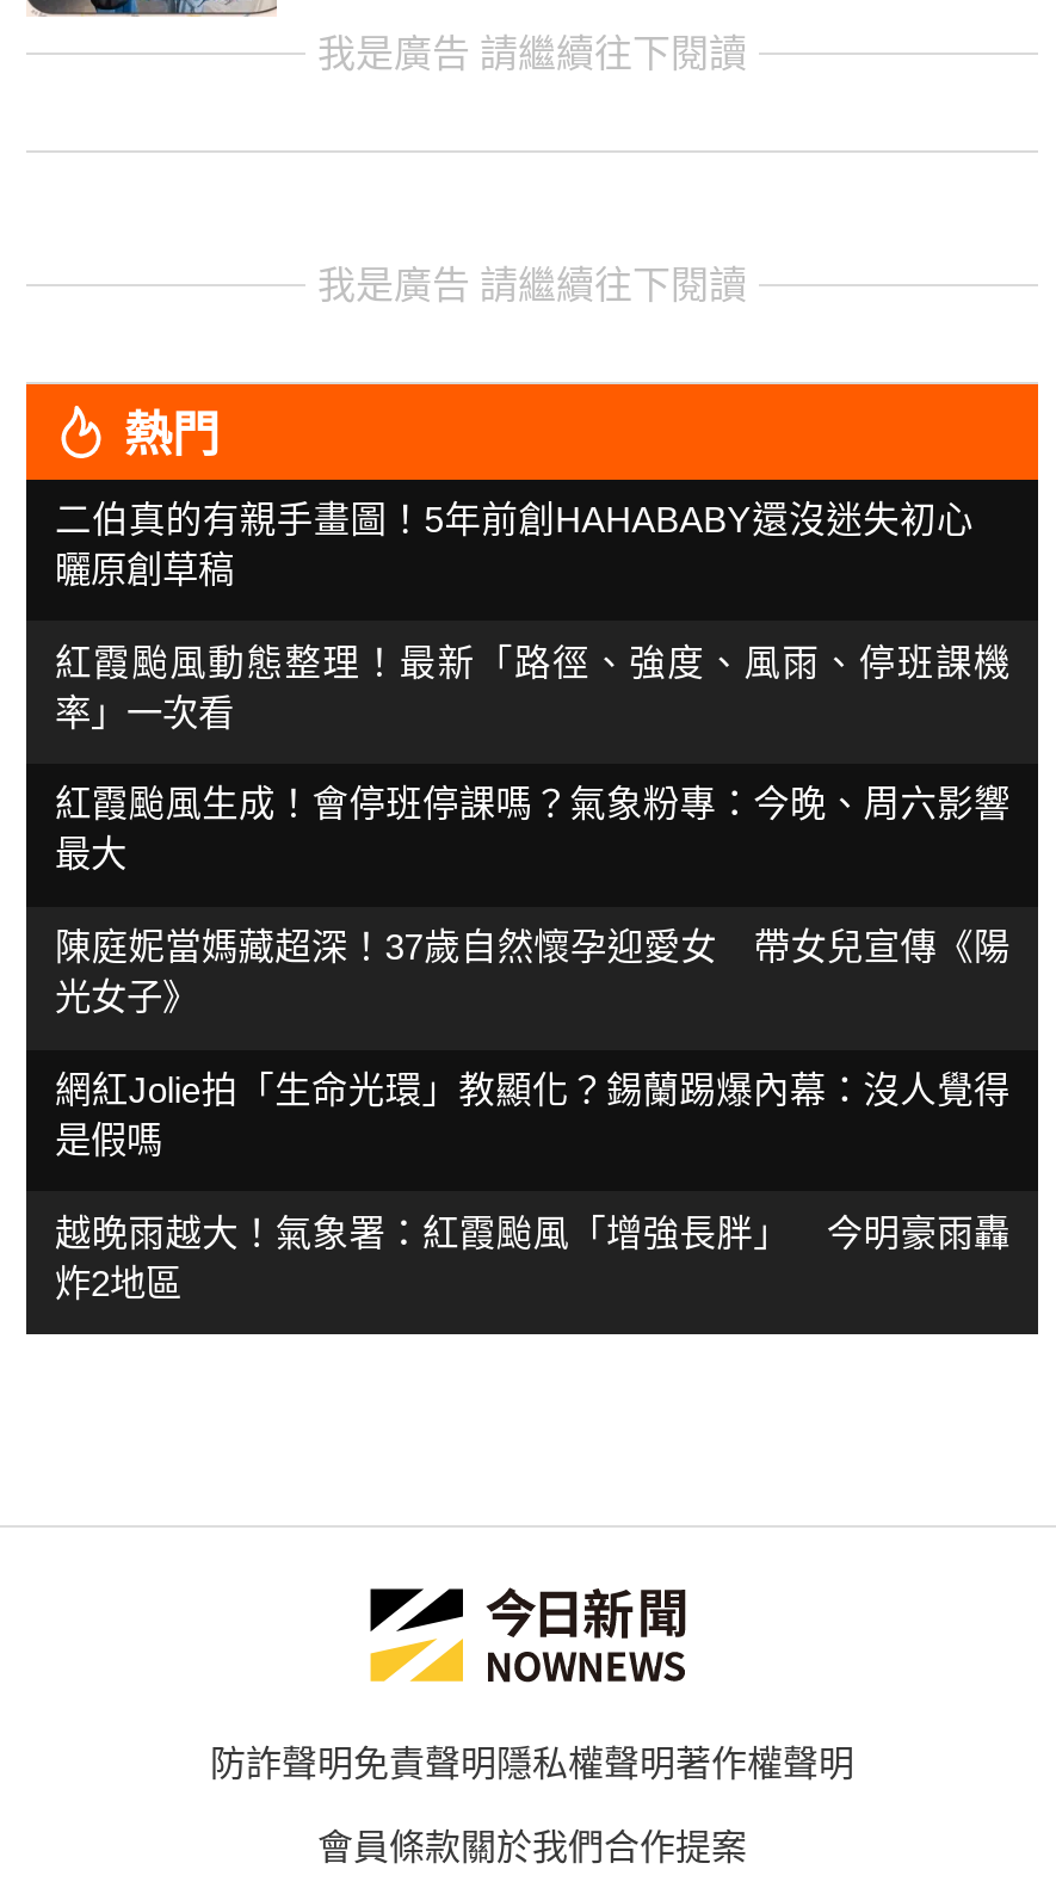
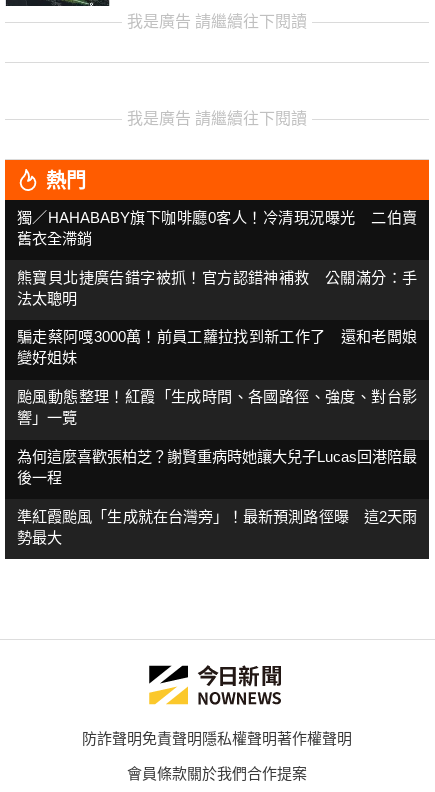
- 二伯真的有親手畫圖！5年前創HAHABABY還沒迷失初心
- 曬原創草稿
+ 獨／HAHABABY旗下咖啡廳0客人！冷清現況曝光 二伯賣
+ 舊衣全滯銷

- 紅霞颱風動態整理！最新「路徑、強度、風雨、停班課機
- 率」一次看
+ 熊寶貝北捷廣告錯字被抓！官方認錯神補救 公關滿分：手
+ 法太聰明

- 紅霞颱風生成！會停班停課嗎？氣象粉專：今晚、周六影響
- 最大
+ 騙走蔡阿嘎3000萬！前員工蘿拉找到新工作了 還和老闆娘
+ 變好姐妹

- 陳庭妮當媽藏超深！37歲自然懷孕迎愛女 帶女兒宣傳《陽
- 光女子》
+ 颱風動態整理！紅霞「生成時間、各國路徑、強度、對台影
+ 響」一覽

- 網紅Jolie拍「生命光環」教顯化？錫蘭踢爆內幕：沒人覺得
- 是假嗎
+ 為何這麼喜歡張柏芝？謝賢重病時她讓大兒子Lucas回港陪最
+ 後一程

- 越晚雨越大！氣象署：紅霞颱風「增強長胖」 今明豪雨轟
- 炸2地區
+ 準紅霞颱風「生成就在台灣旁」！最新預測路徑曝 這2天雨
+ 勢最大
